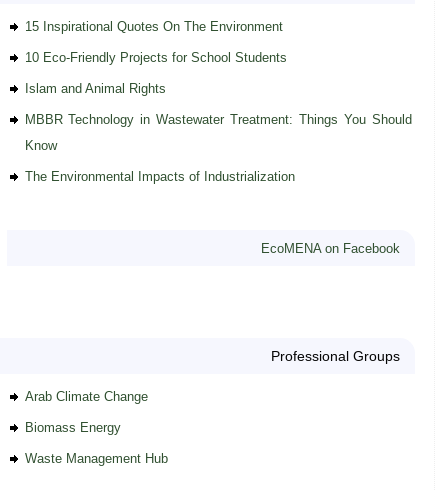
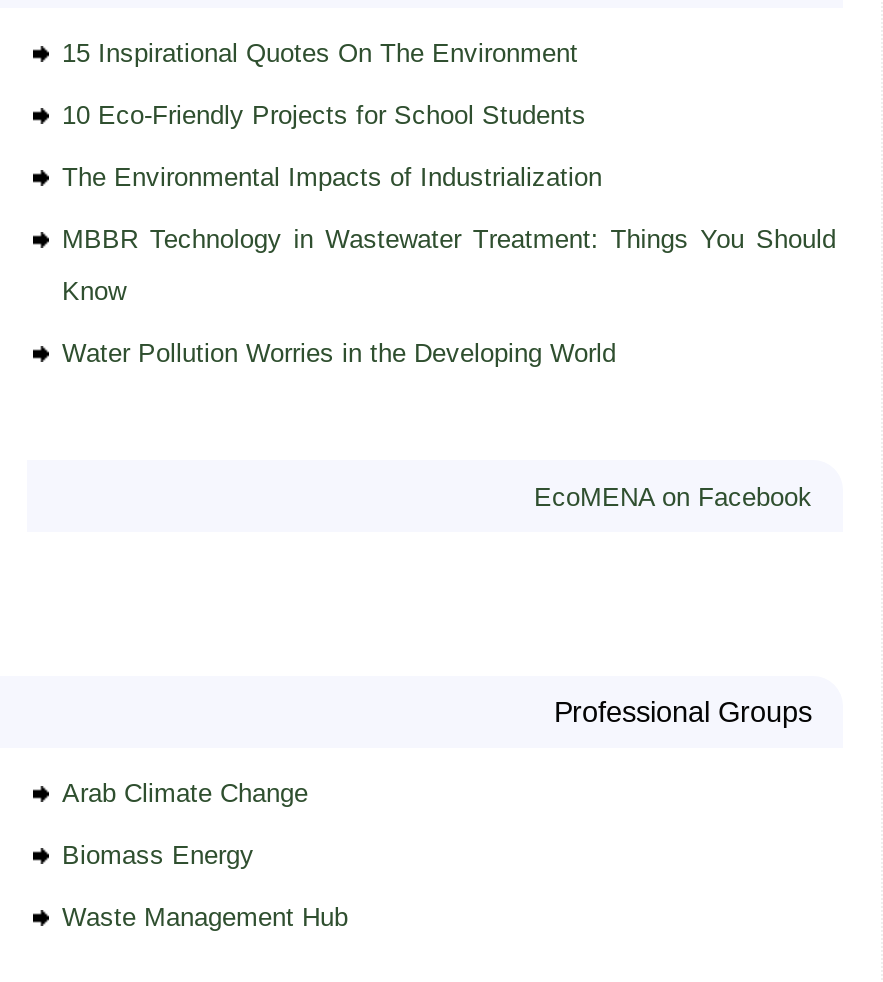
- Islam and Animal Rights

+ Water Pollution Worries in the Developing World

moved up: The Environmental Impacts of Industrialization
